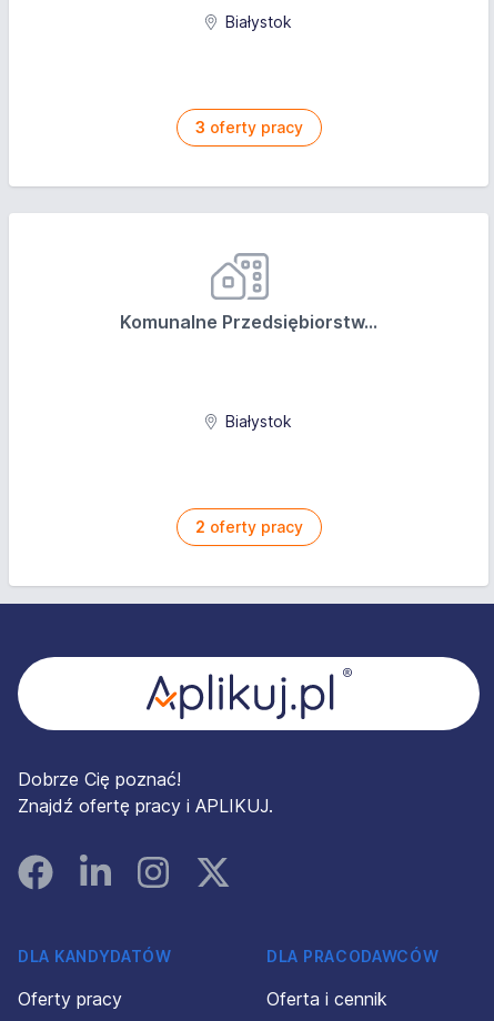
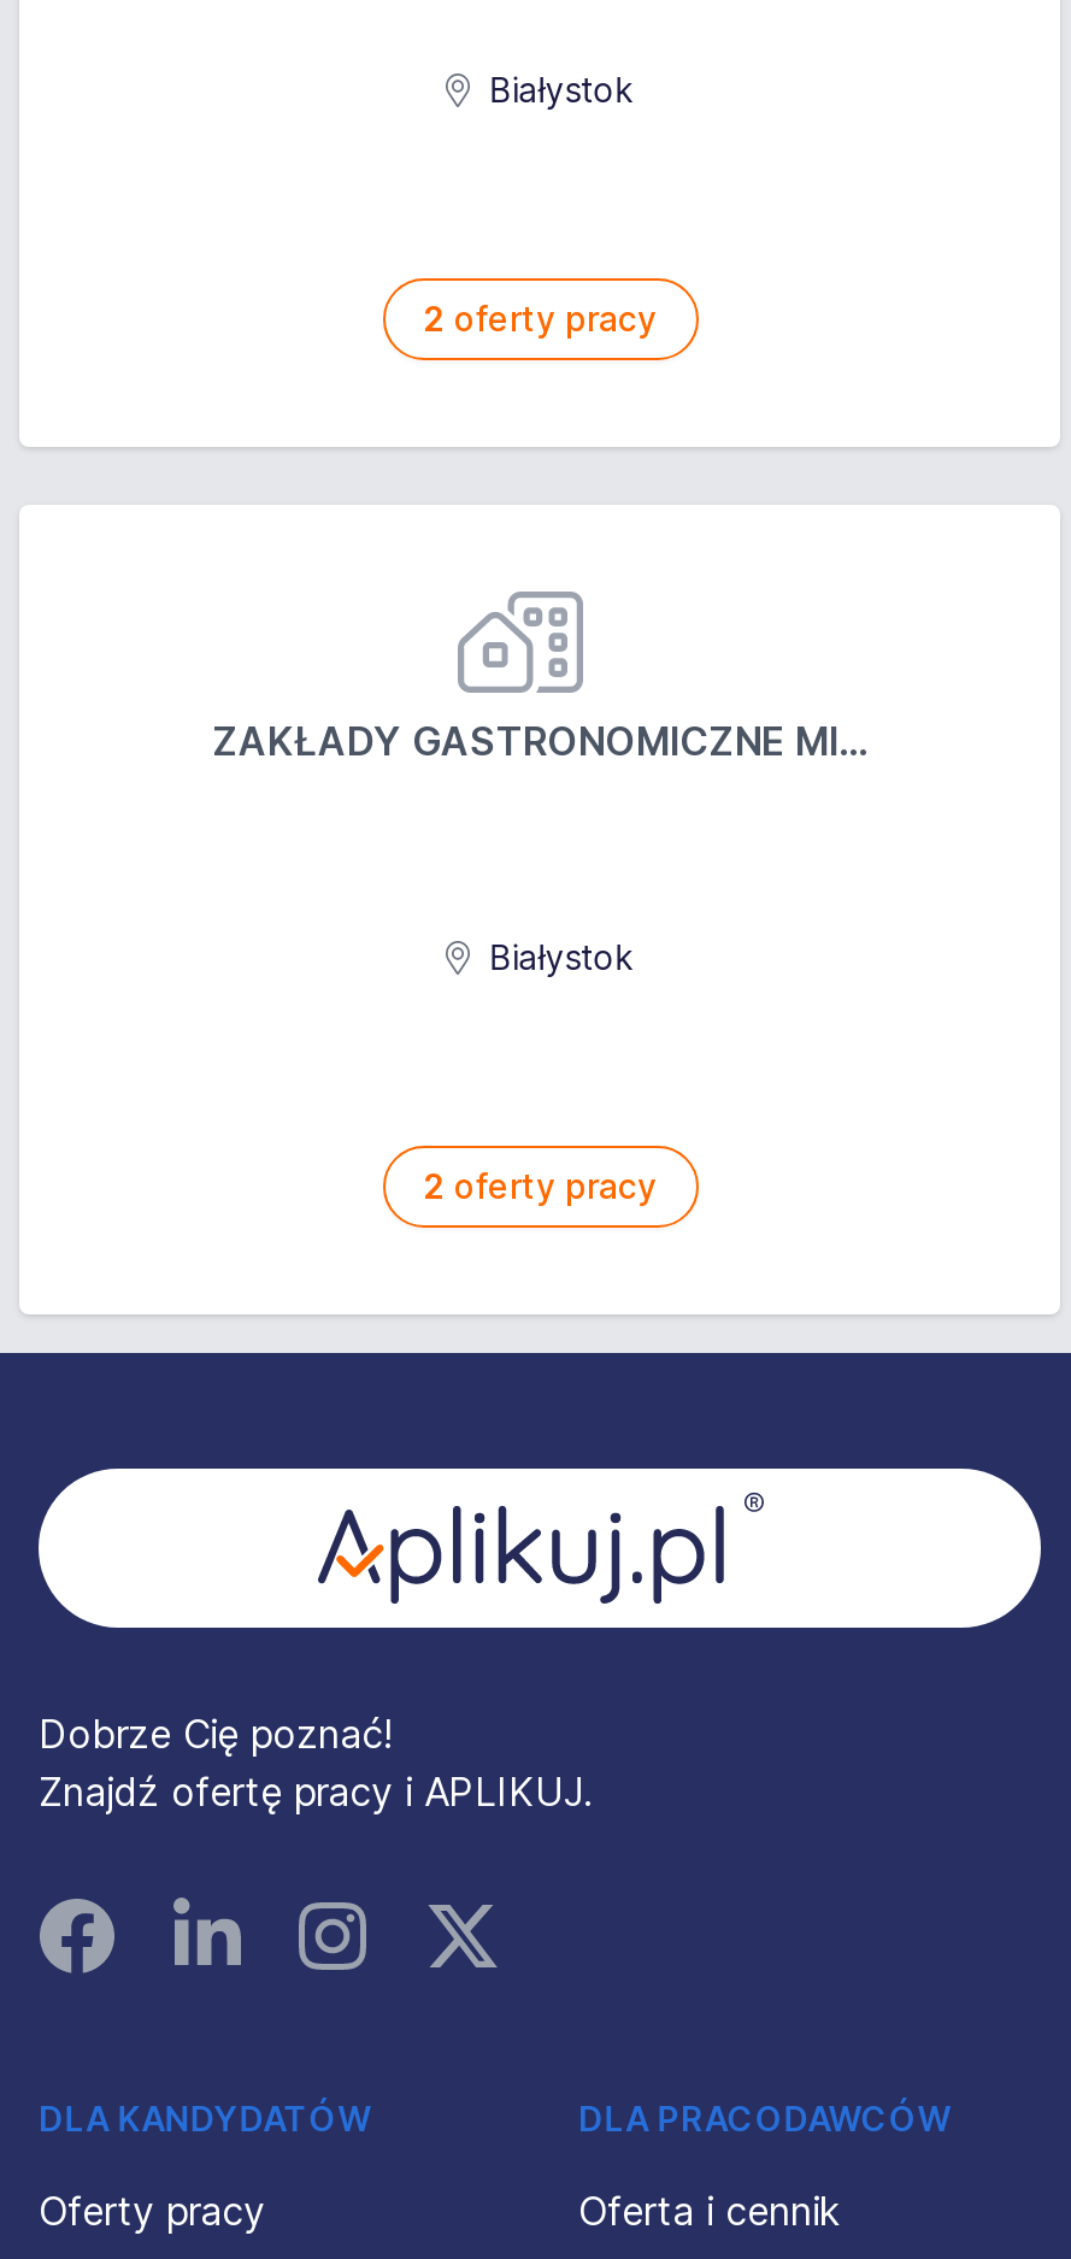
- 3 oferty pracy
+ 2 oferty pracy

- Komunalne Przedsiębiorstw...
+ ZAKŁADY GASTRONOMICZNE MI...
